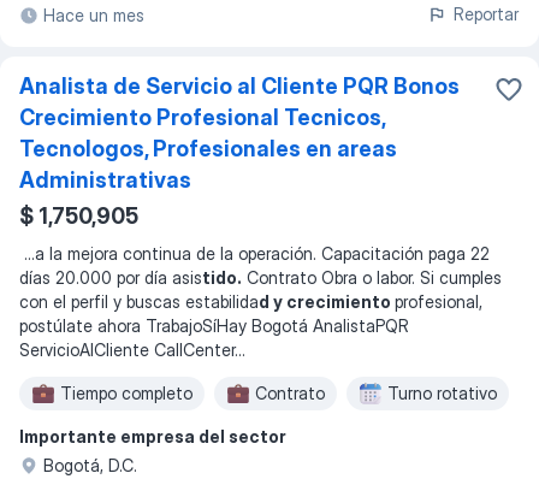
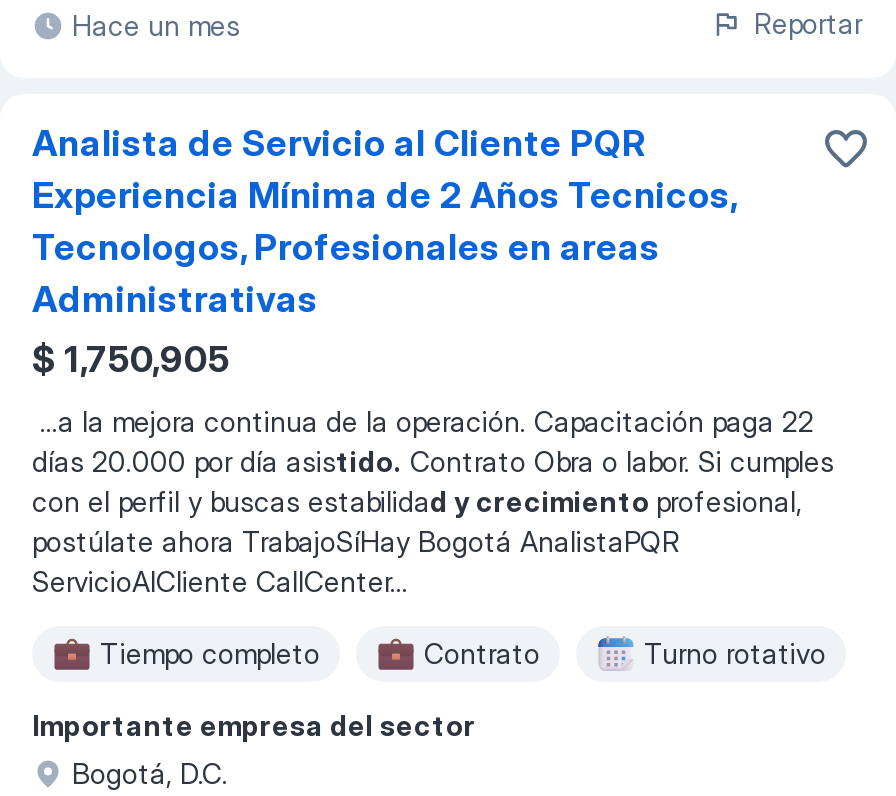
- Analista de Servicio al Cliente PQR Bonos
- Crecimiento Profesional Tecnicos,
+ Analista de Servicio al Cliente PQR
+ Experiencia Mínima de 2 Años Tecnicos,
